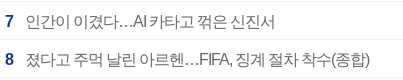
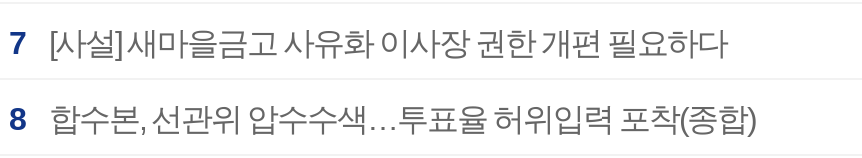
- 인간이 이겼다…AI 카타고 꺾은 신진서
+ [사설] 새마을금고 사유화 이사장 권한 개편 필요하다

- 졌다고 주먹 날린 아르헨…FIFA, 징계 절차 착수(종합)
+ 합수본, 선관위 압수수색…투표율 허위입력 포착(종합)
